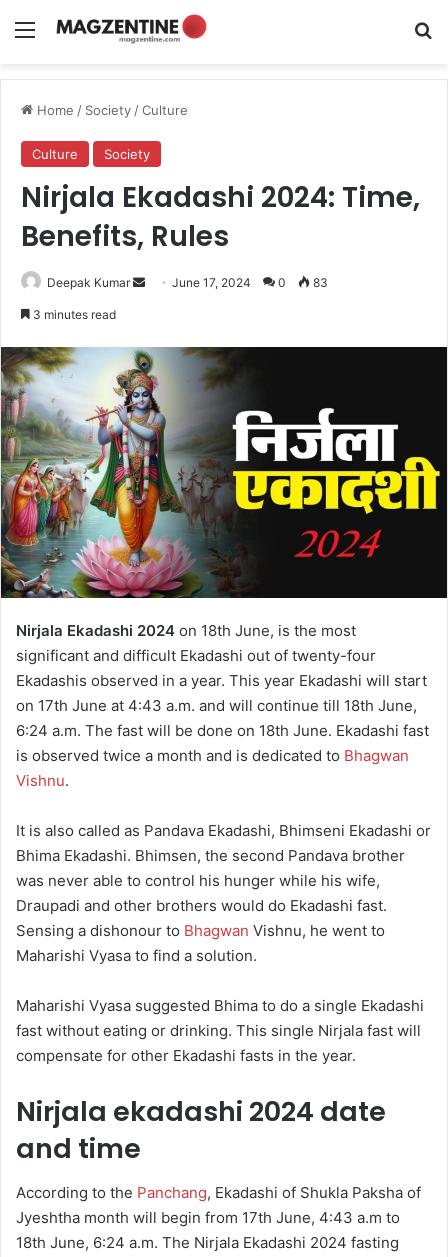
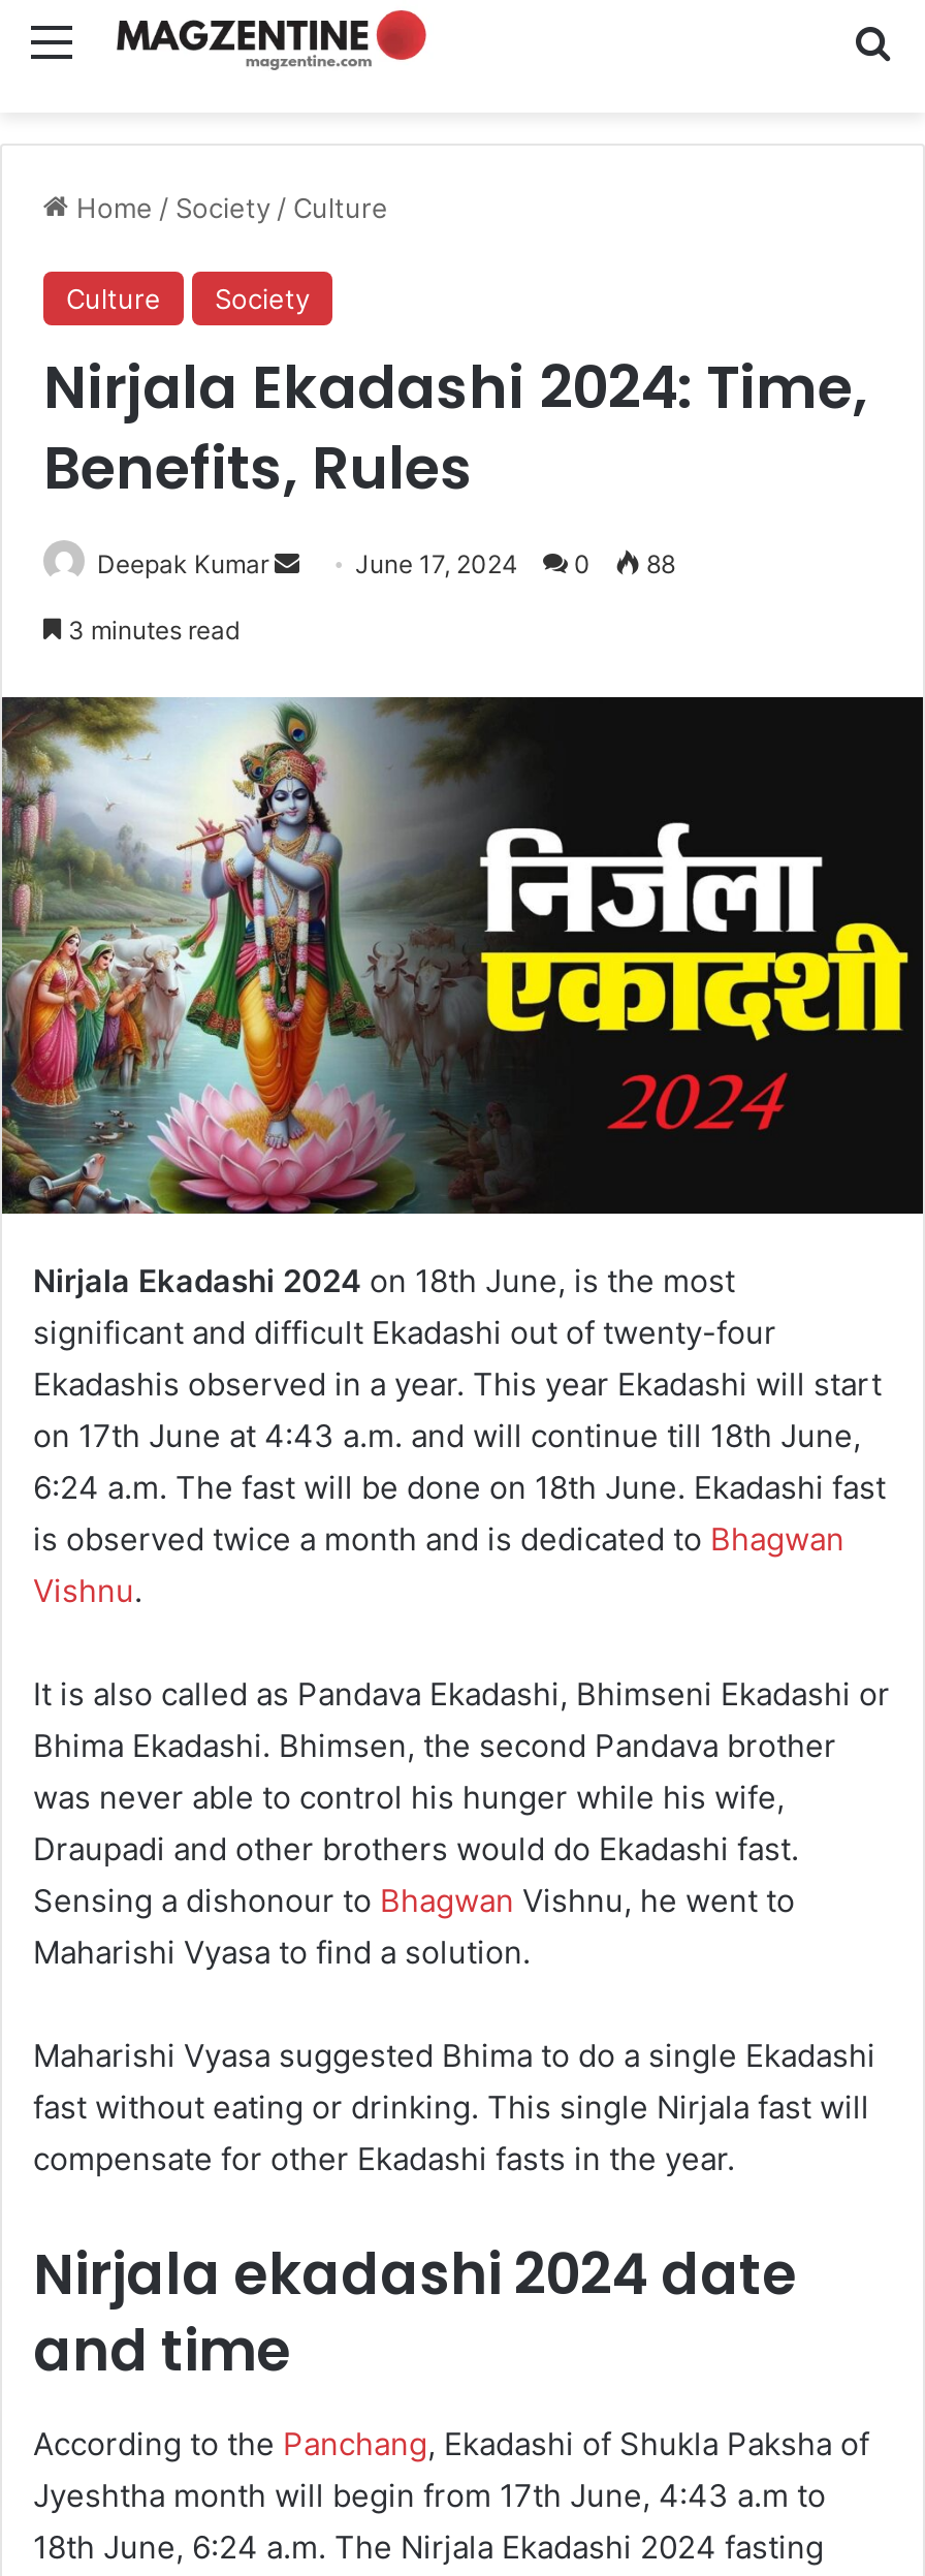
- 83
+ 88
